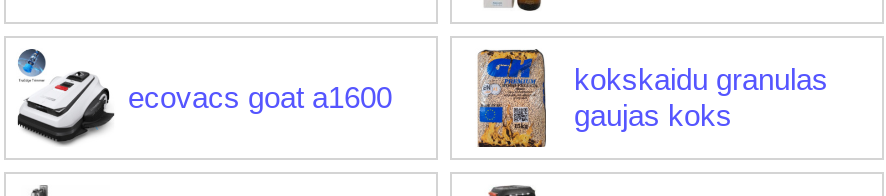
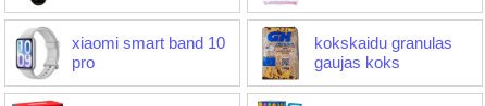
- [image]
- ecovacs goat a1600
+ [image]
+ xiaomi smart band 10
+ pro
